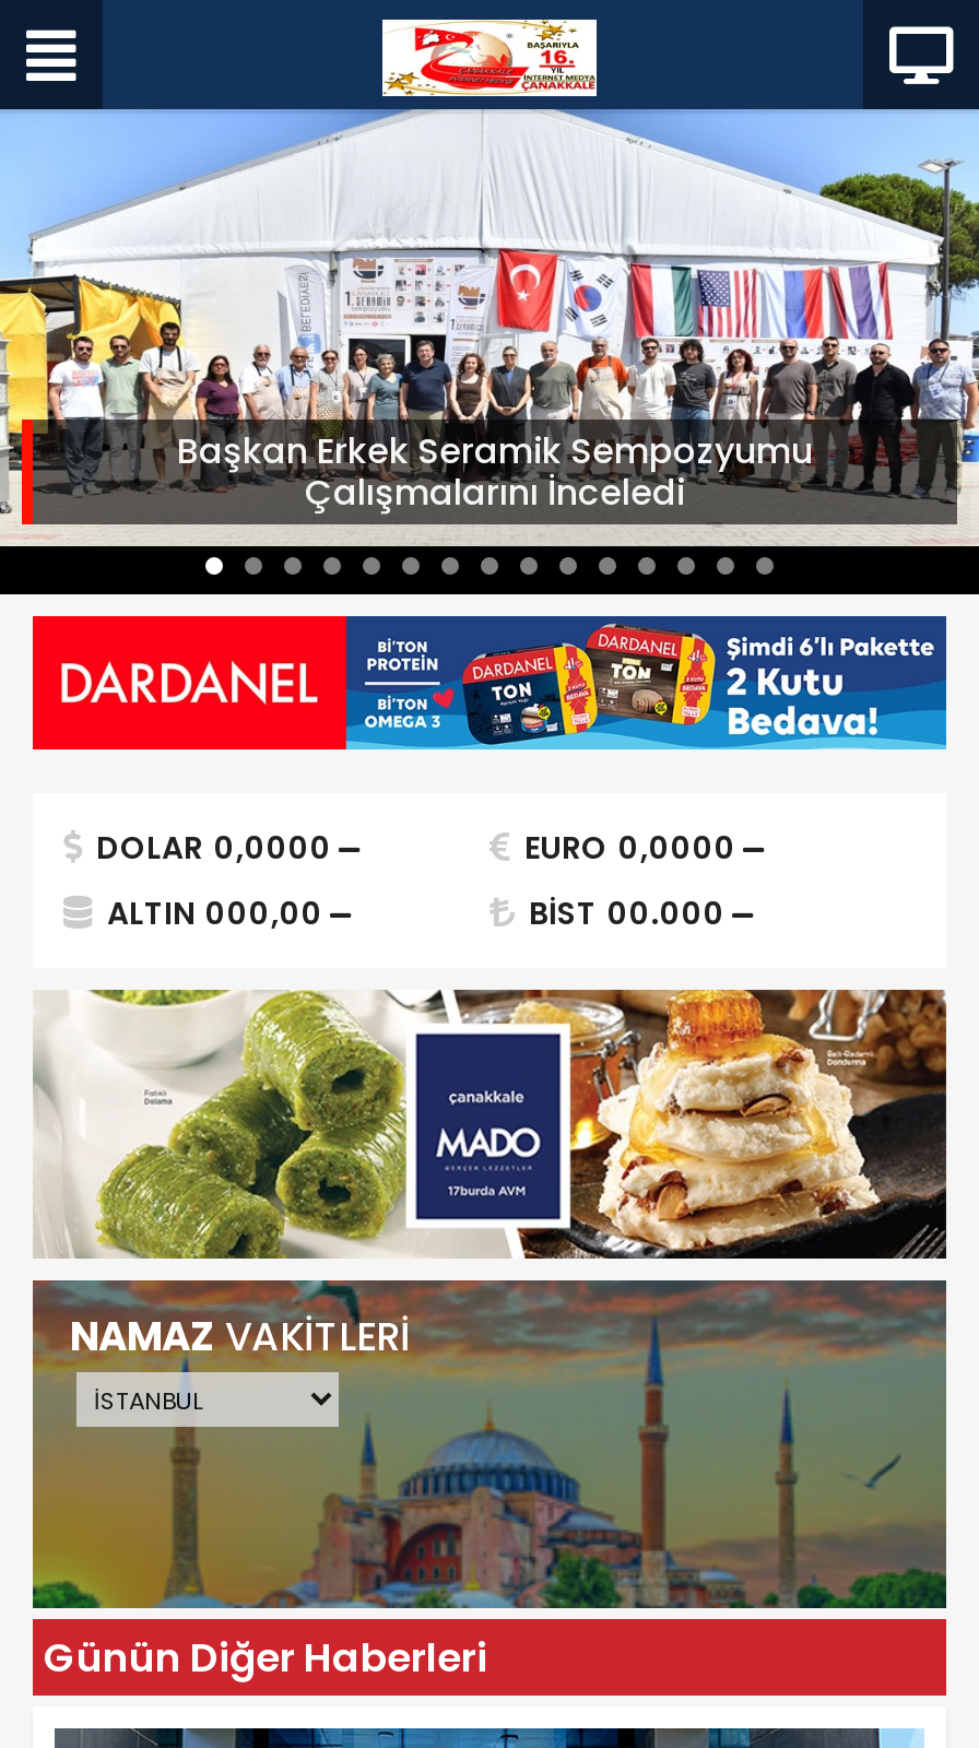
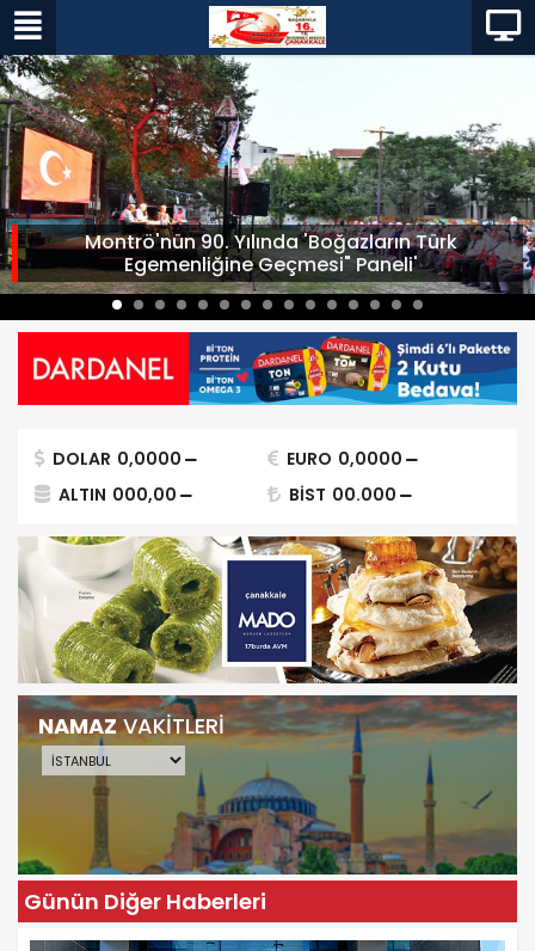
- [image]
- Başkan Erkek Seramik Sempozyumu
- Çalışmalarını İnceledi
+ [image]
+ Montrö'nün 90. Yılında 'Boğazların Türk
+ Egemenliğine Geçmesi" Paneli'
